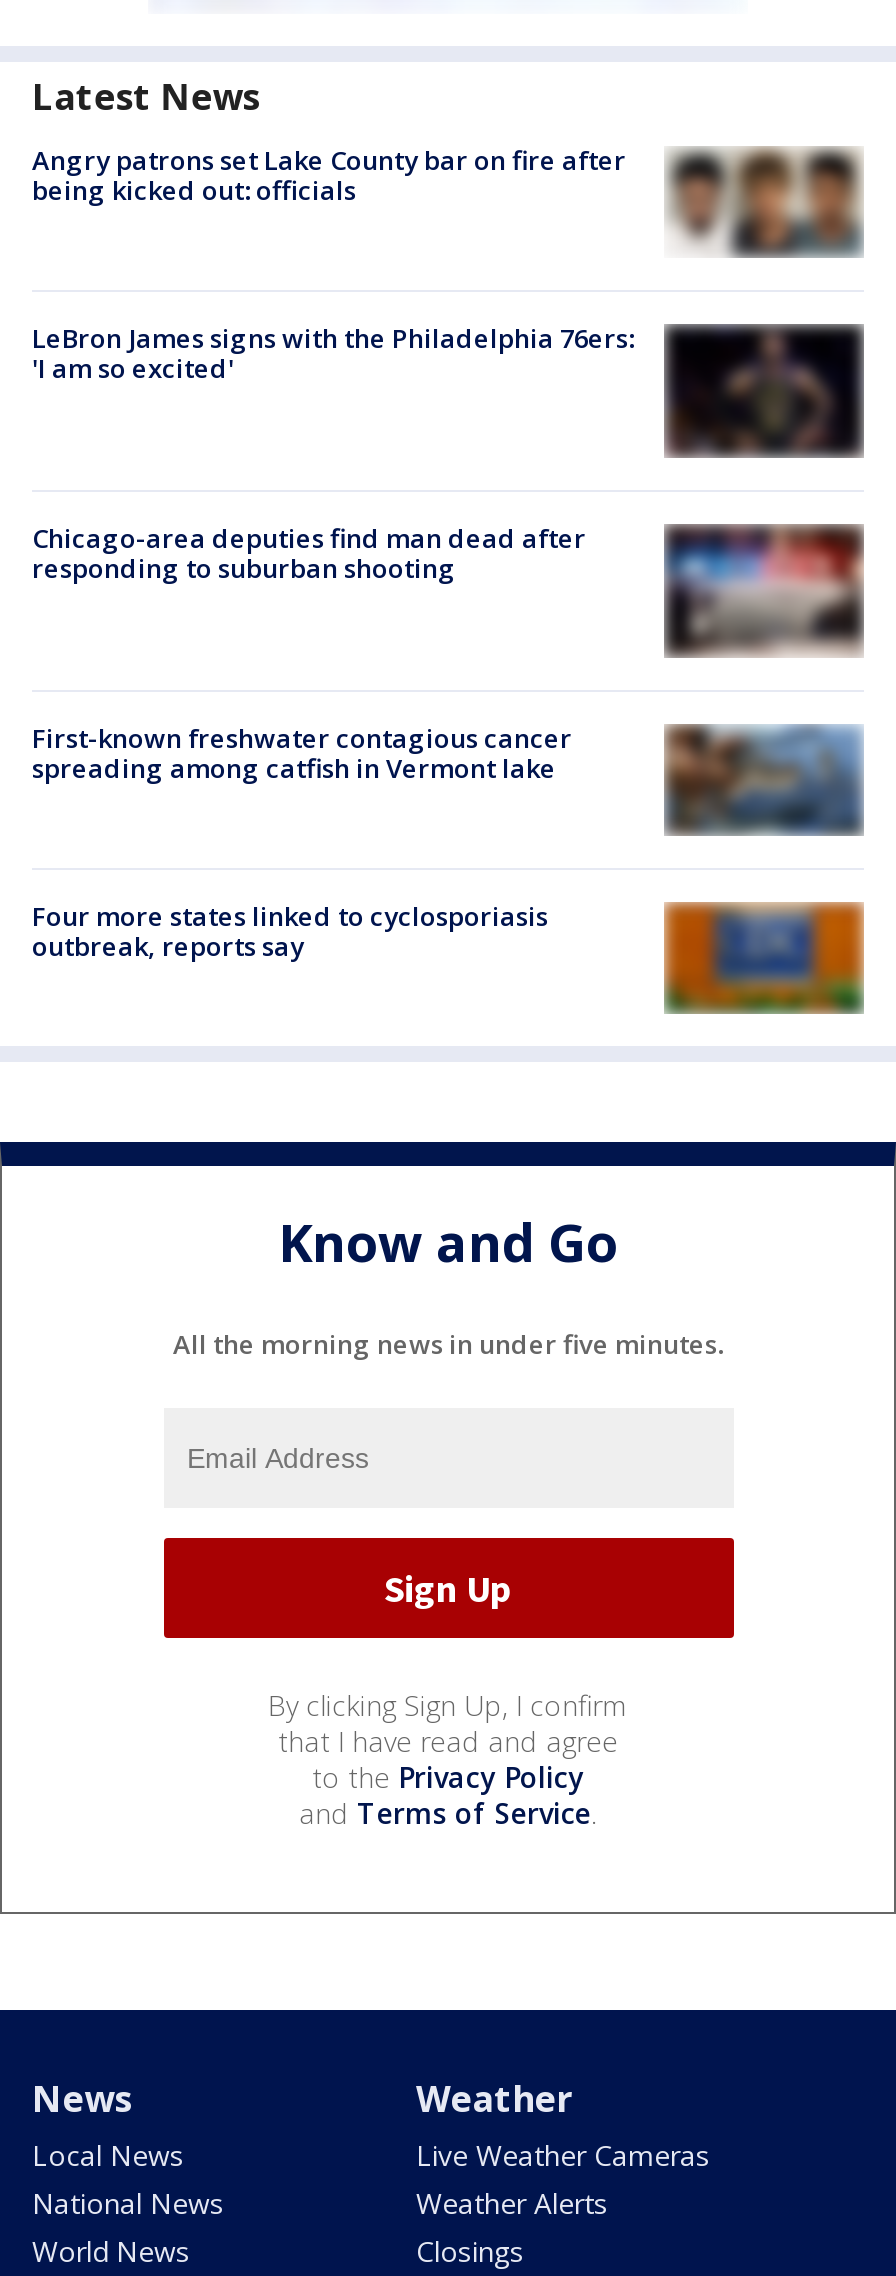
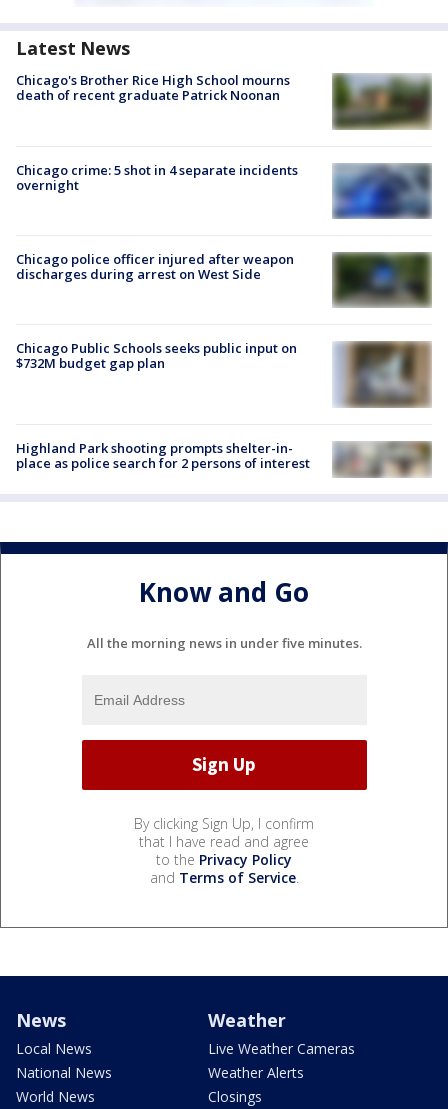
- Angry patrons set Lake County bar on fire after
- being kicked out: officials
+ Chicago's Brother Rice High School mourns
+ death of recent graduate Patrick Noonan

- [image]
+ [image]

- [image]
- LeBron James signs with the Philadelphia 76ers:
- 'I am so excited'
+ [image]
+ Chicago crime: 5 shot in 4 separate incidents
+ overnight

- [image]
- Chicago-area deputies find man dead after
- responding to suburban shooting
+ [image]
+ Chicago police officer injured after weapon
+ discharges during arrest on West Side

- First-known freshwater contagious cancer
- spreading among catfish in Vermont lake
+ Chicago Public Schools seeks public input on
+ $732M budget gap plan

- [image]
+ [image]

- Four more states linked to cyclosporiasis
- outbreak, reports say
+ Highland Park shooting prompts shelter-in-
+ place as police search for 2 persons of interest

- [image]
+ [image]
